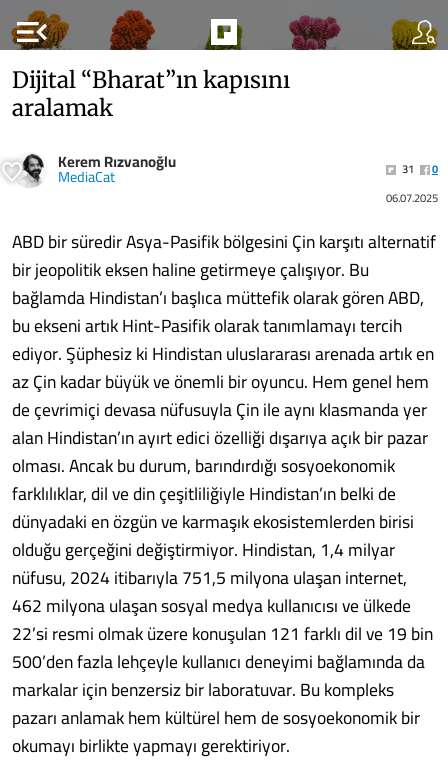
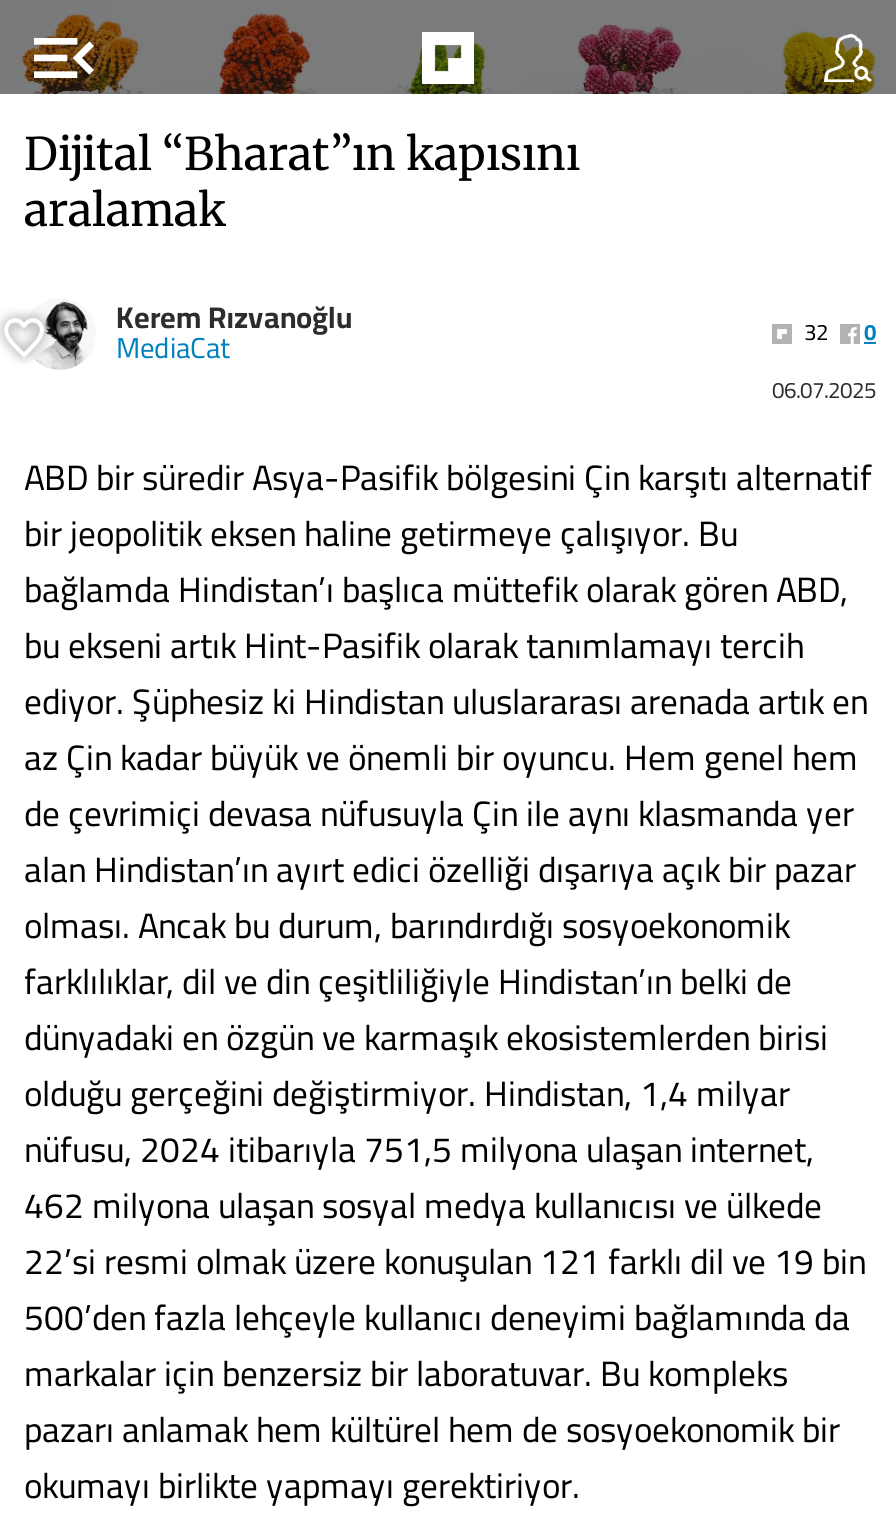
- 31 0
+ 32 0
